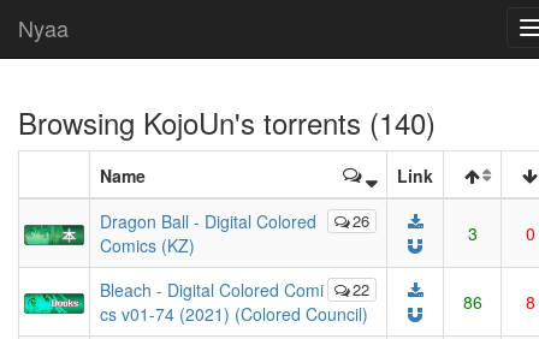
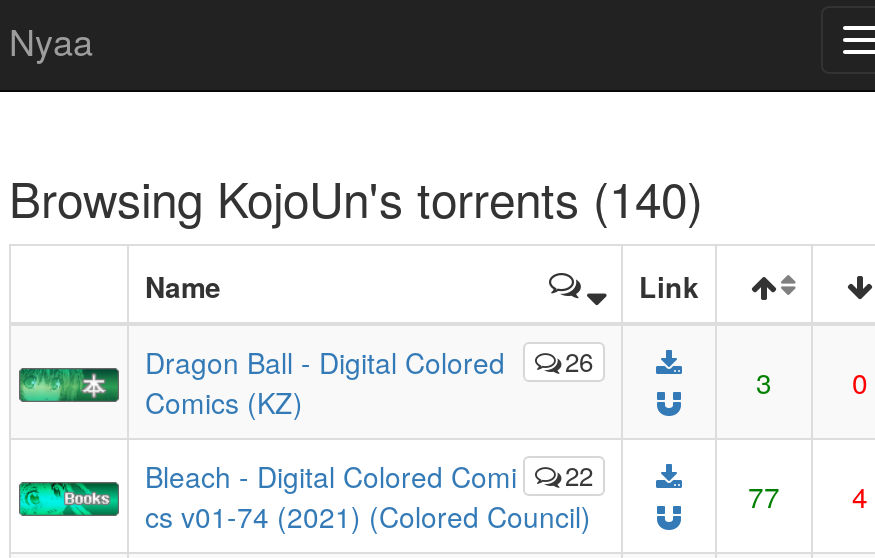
- 86
+ 77

- 8
+ 4
